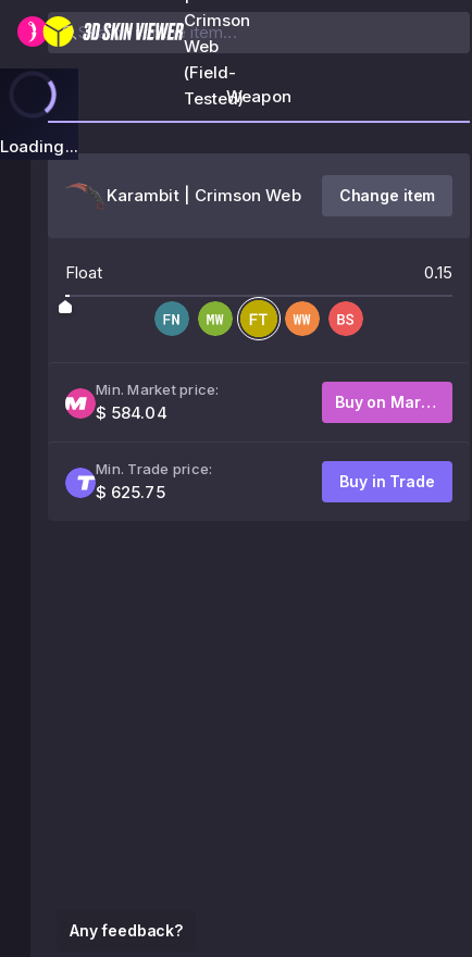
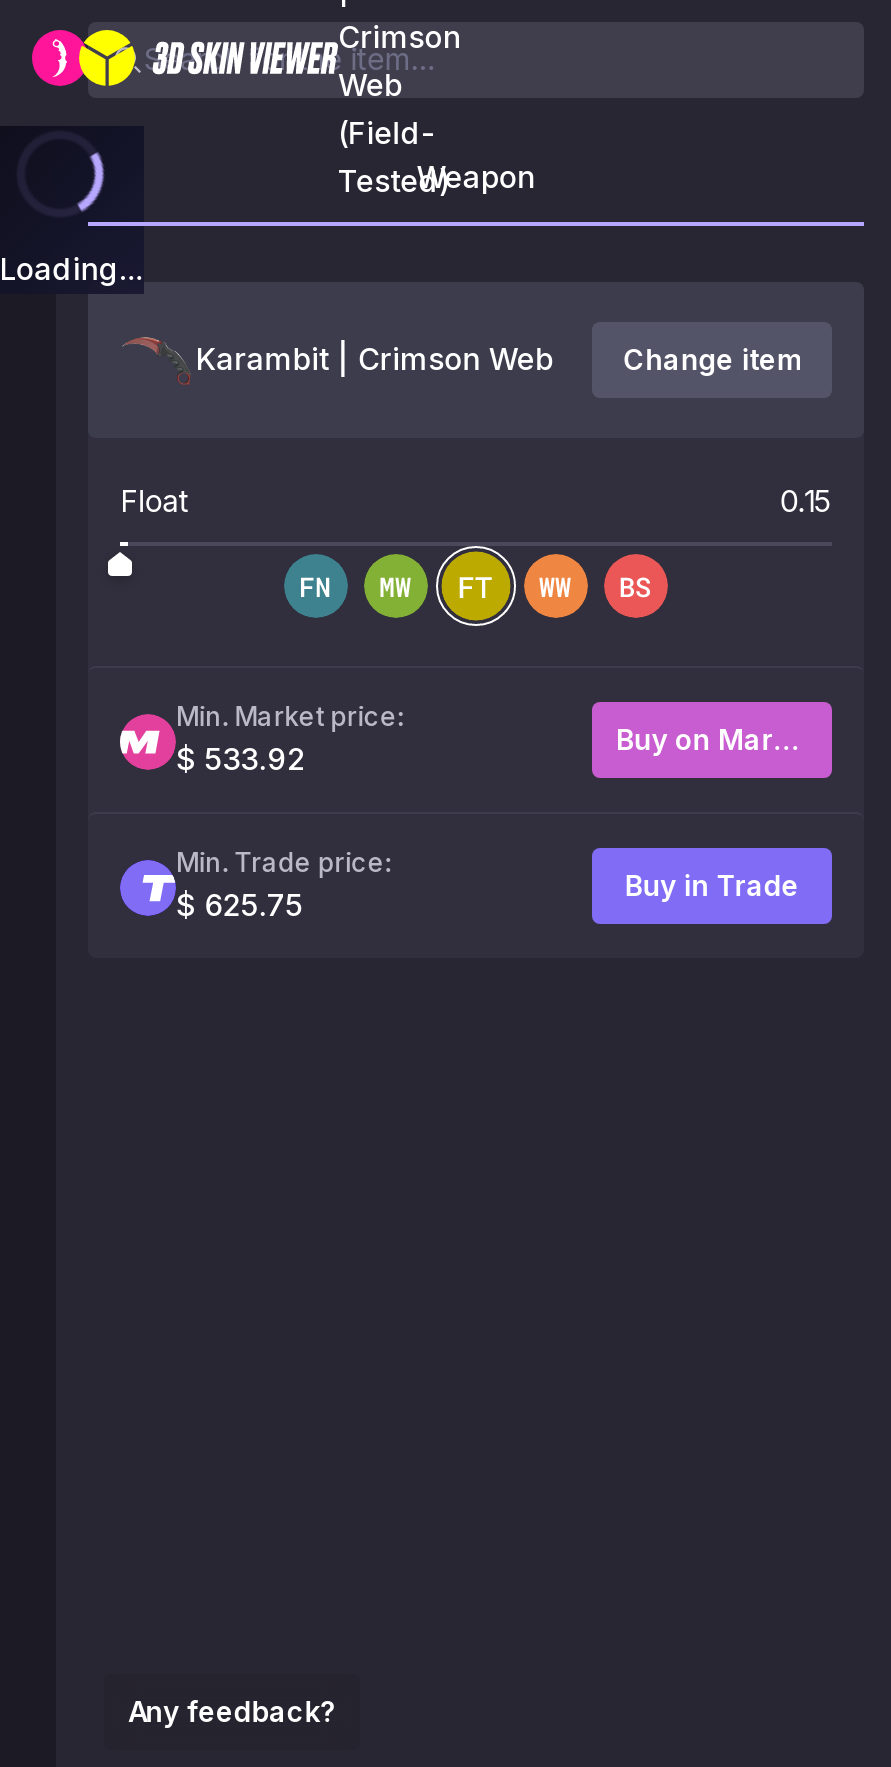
- $ 584.04
+ $ 533.92
